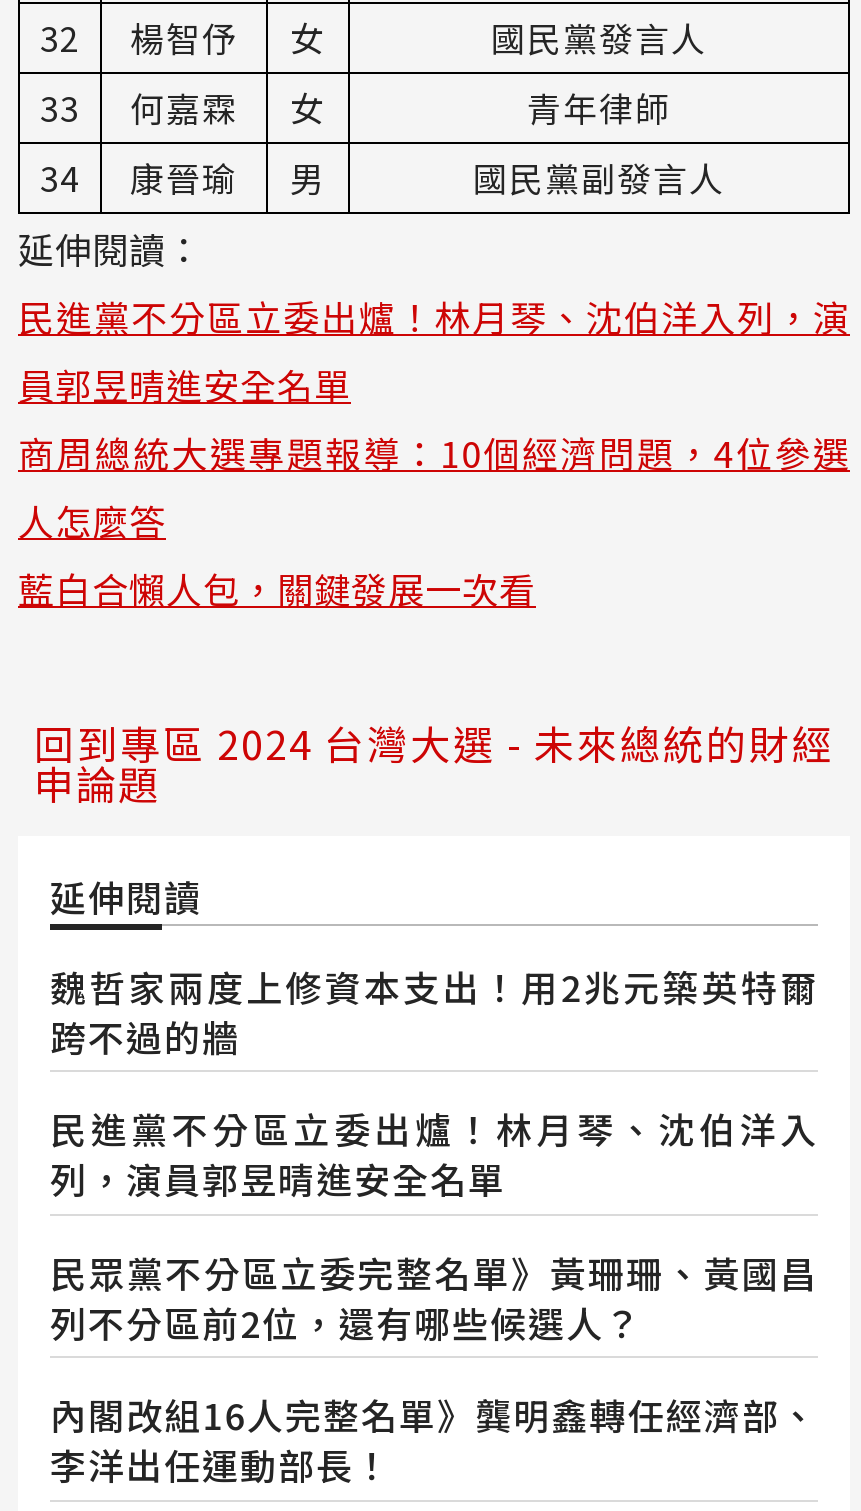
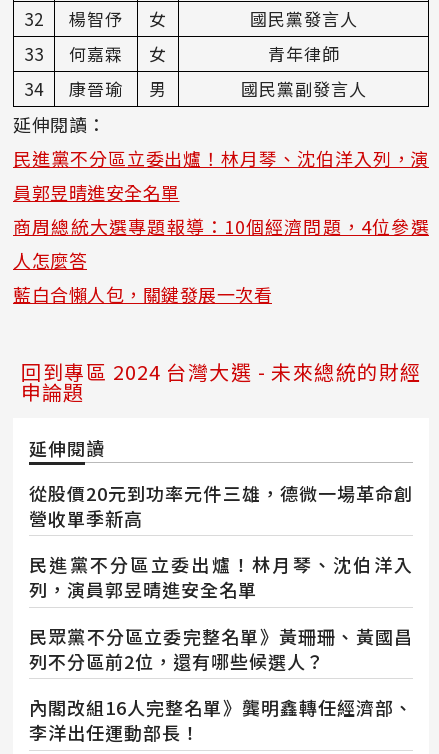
- 魏哲家兩度上修資本支出！用2兆元築英特爾
- 跨不過的牆
+ 從股價20元到功率元件三雄，德微一場革命創
+ 營收單季新高
